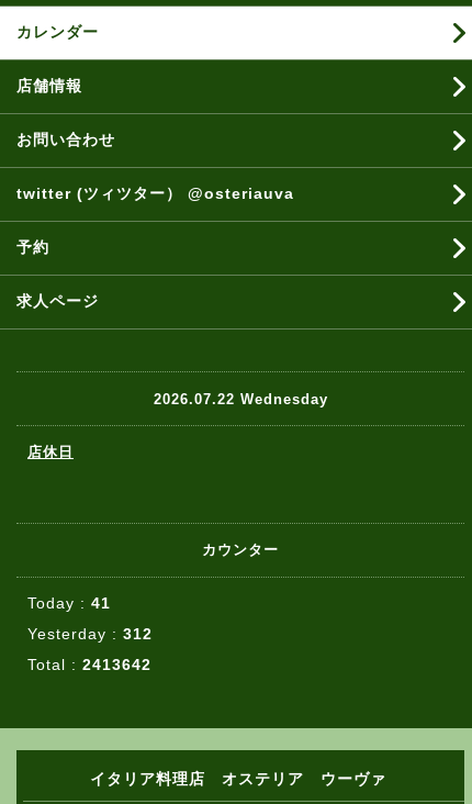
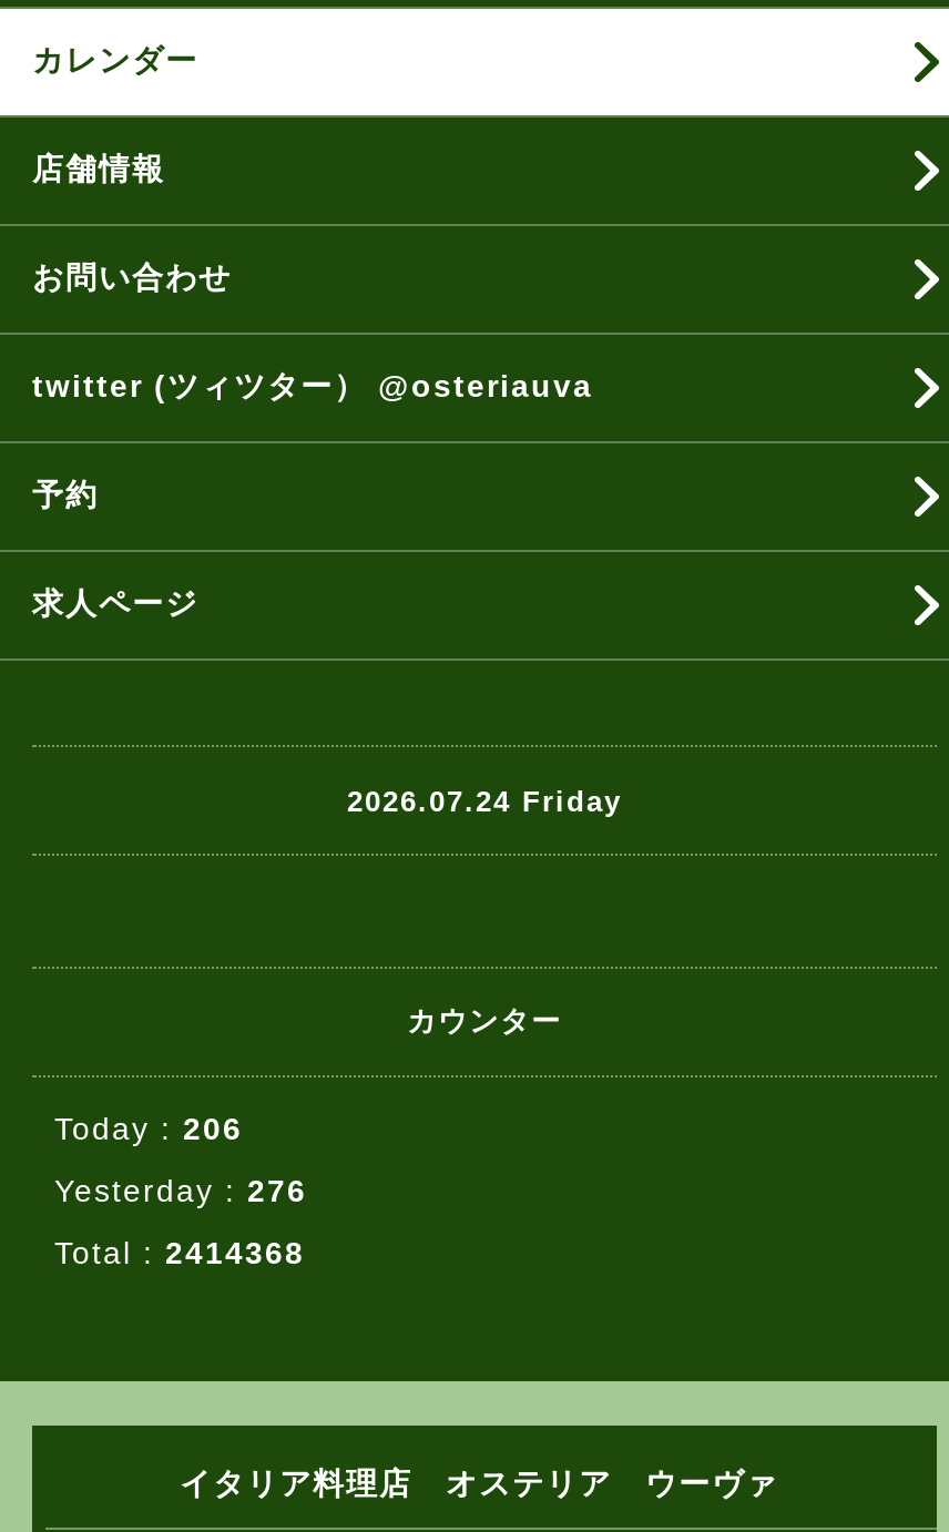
- 2026.07.22 Wednesday
- 店休日
+ 2026.07.24 Friday

- Today : 41
+ Today : 206

- Yesterday : 312
+ Yesterday : 276

- Total : 2413642
+ Total : 2414368
